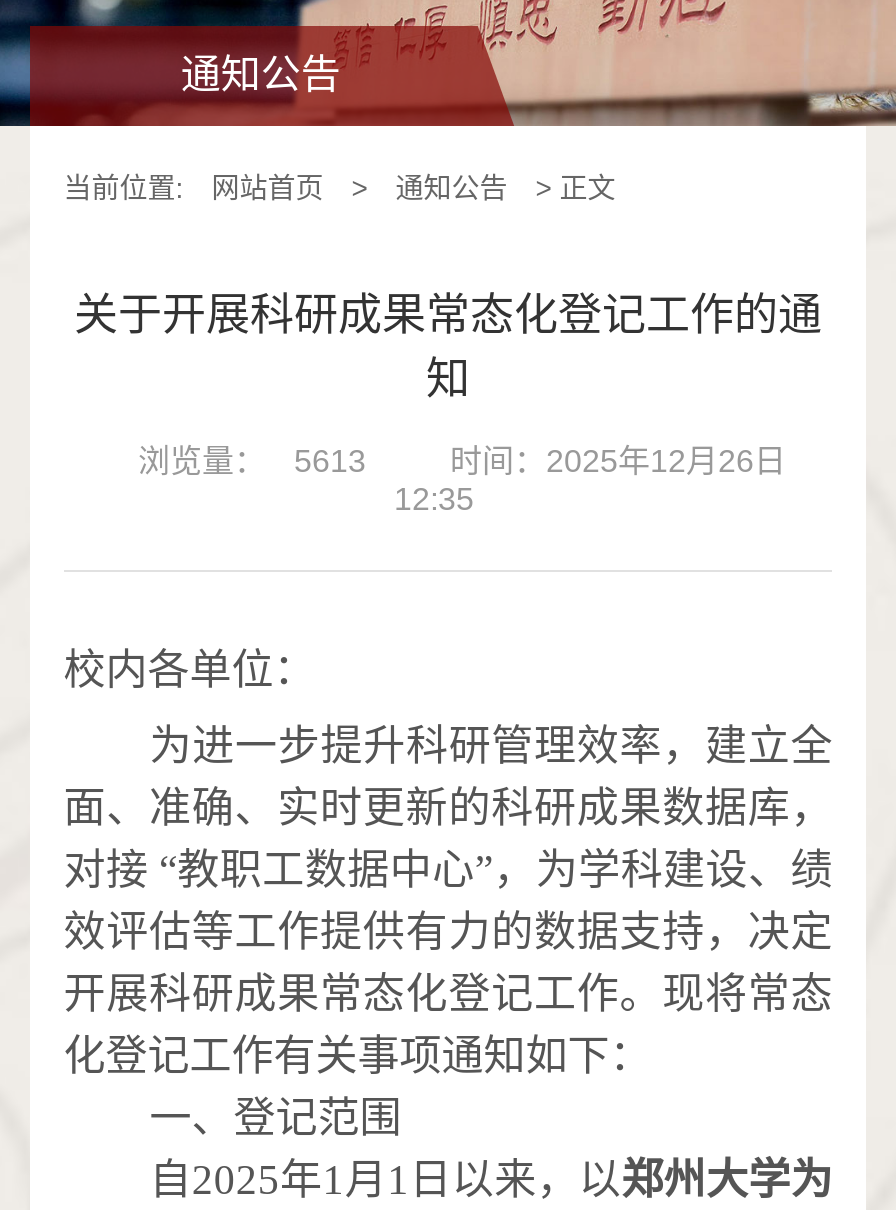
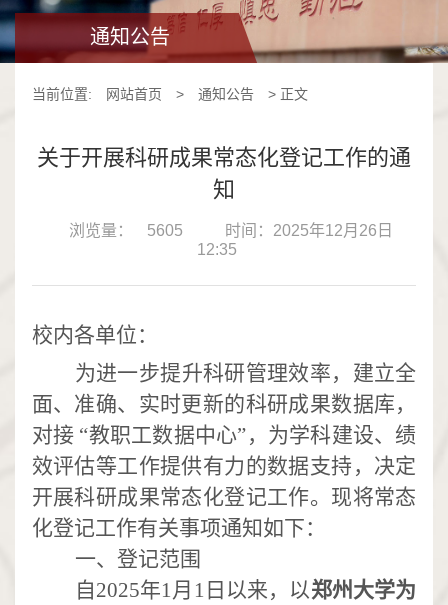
- 浏览量： 5613
+ 浏览量： 5605
